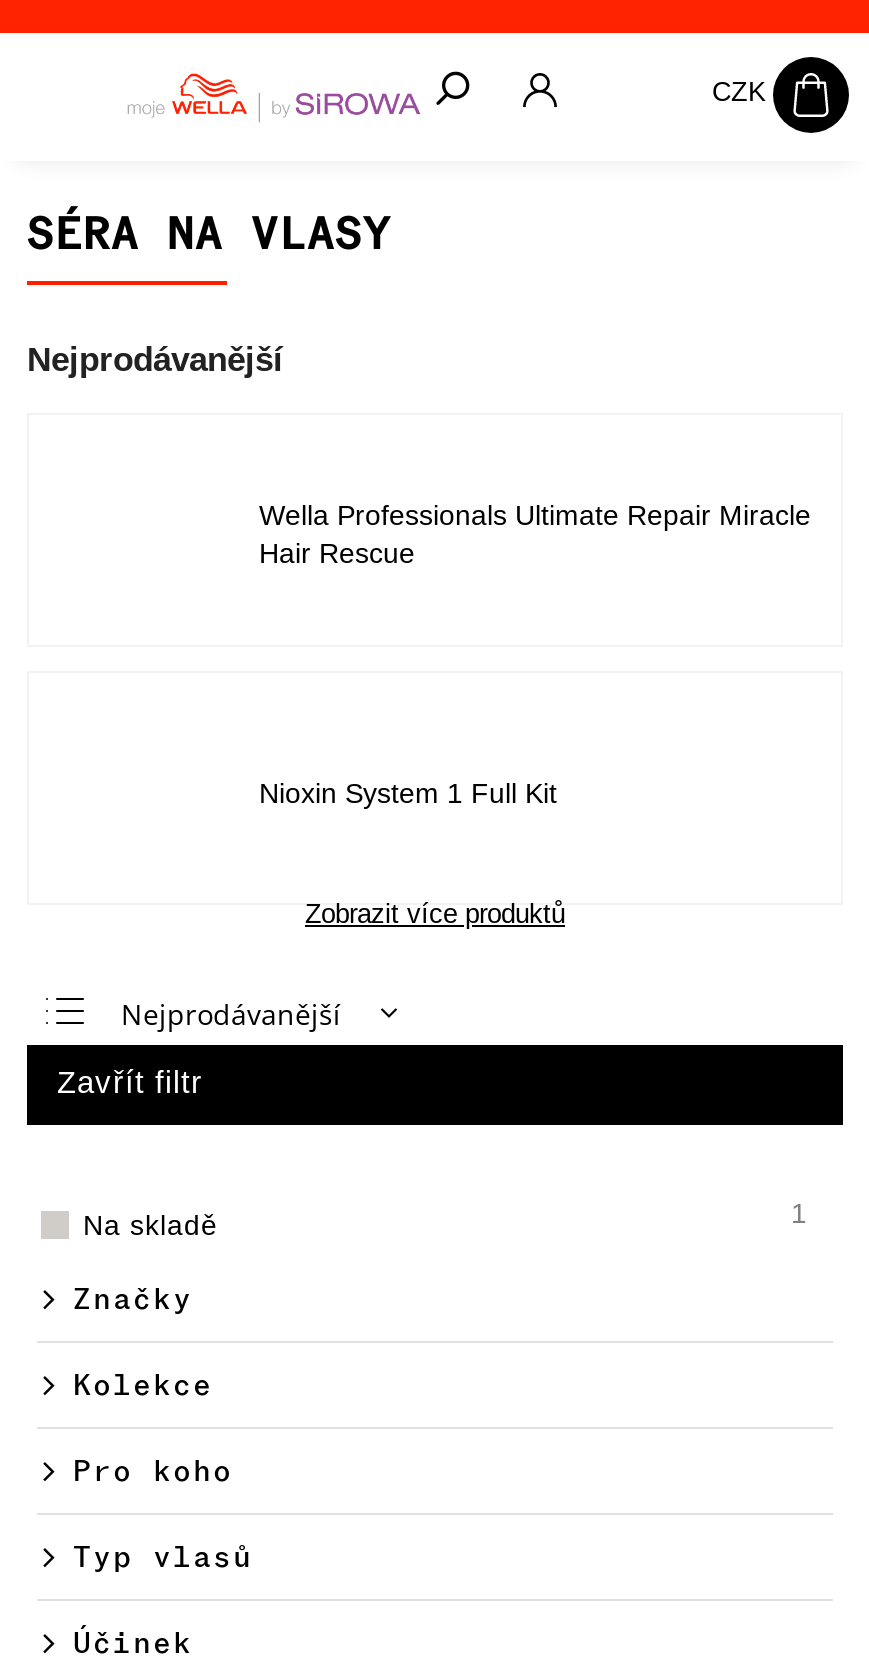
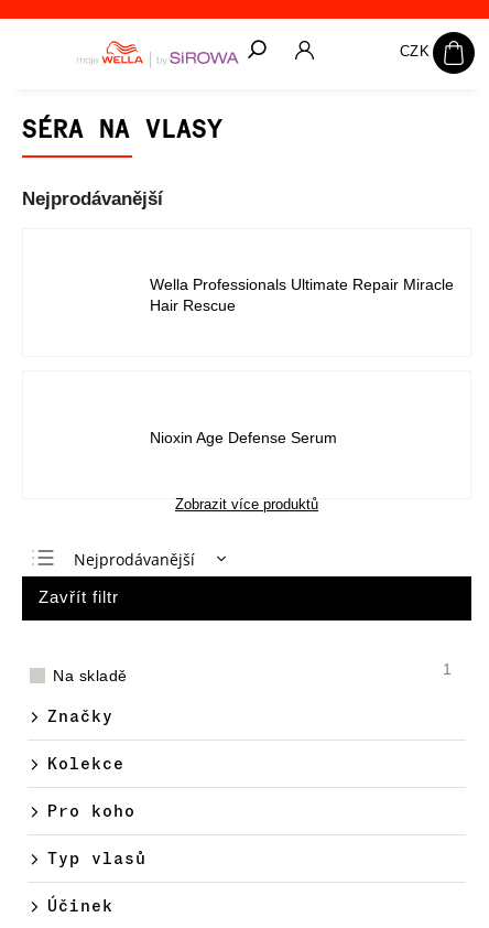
- Nioxin System 1 Full Kit
+ Nioxin Age Defense Serum
